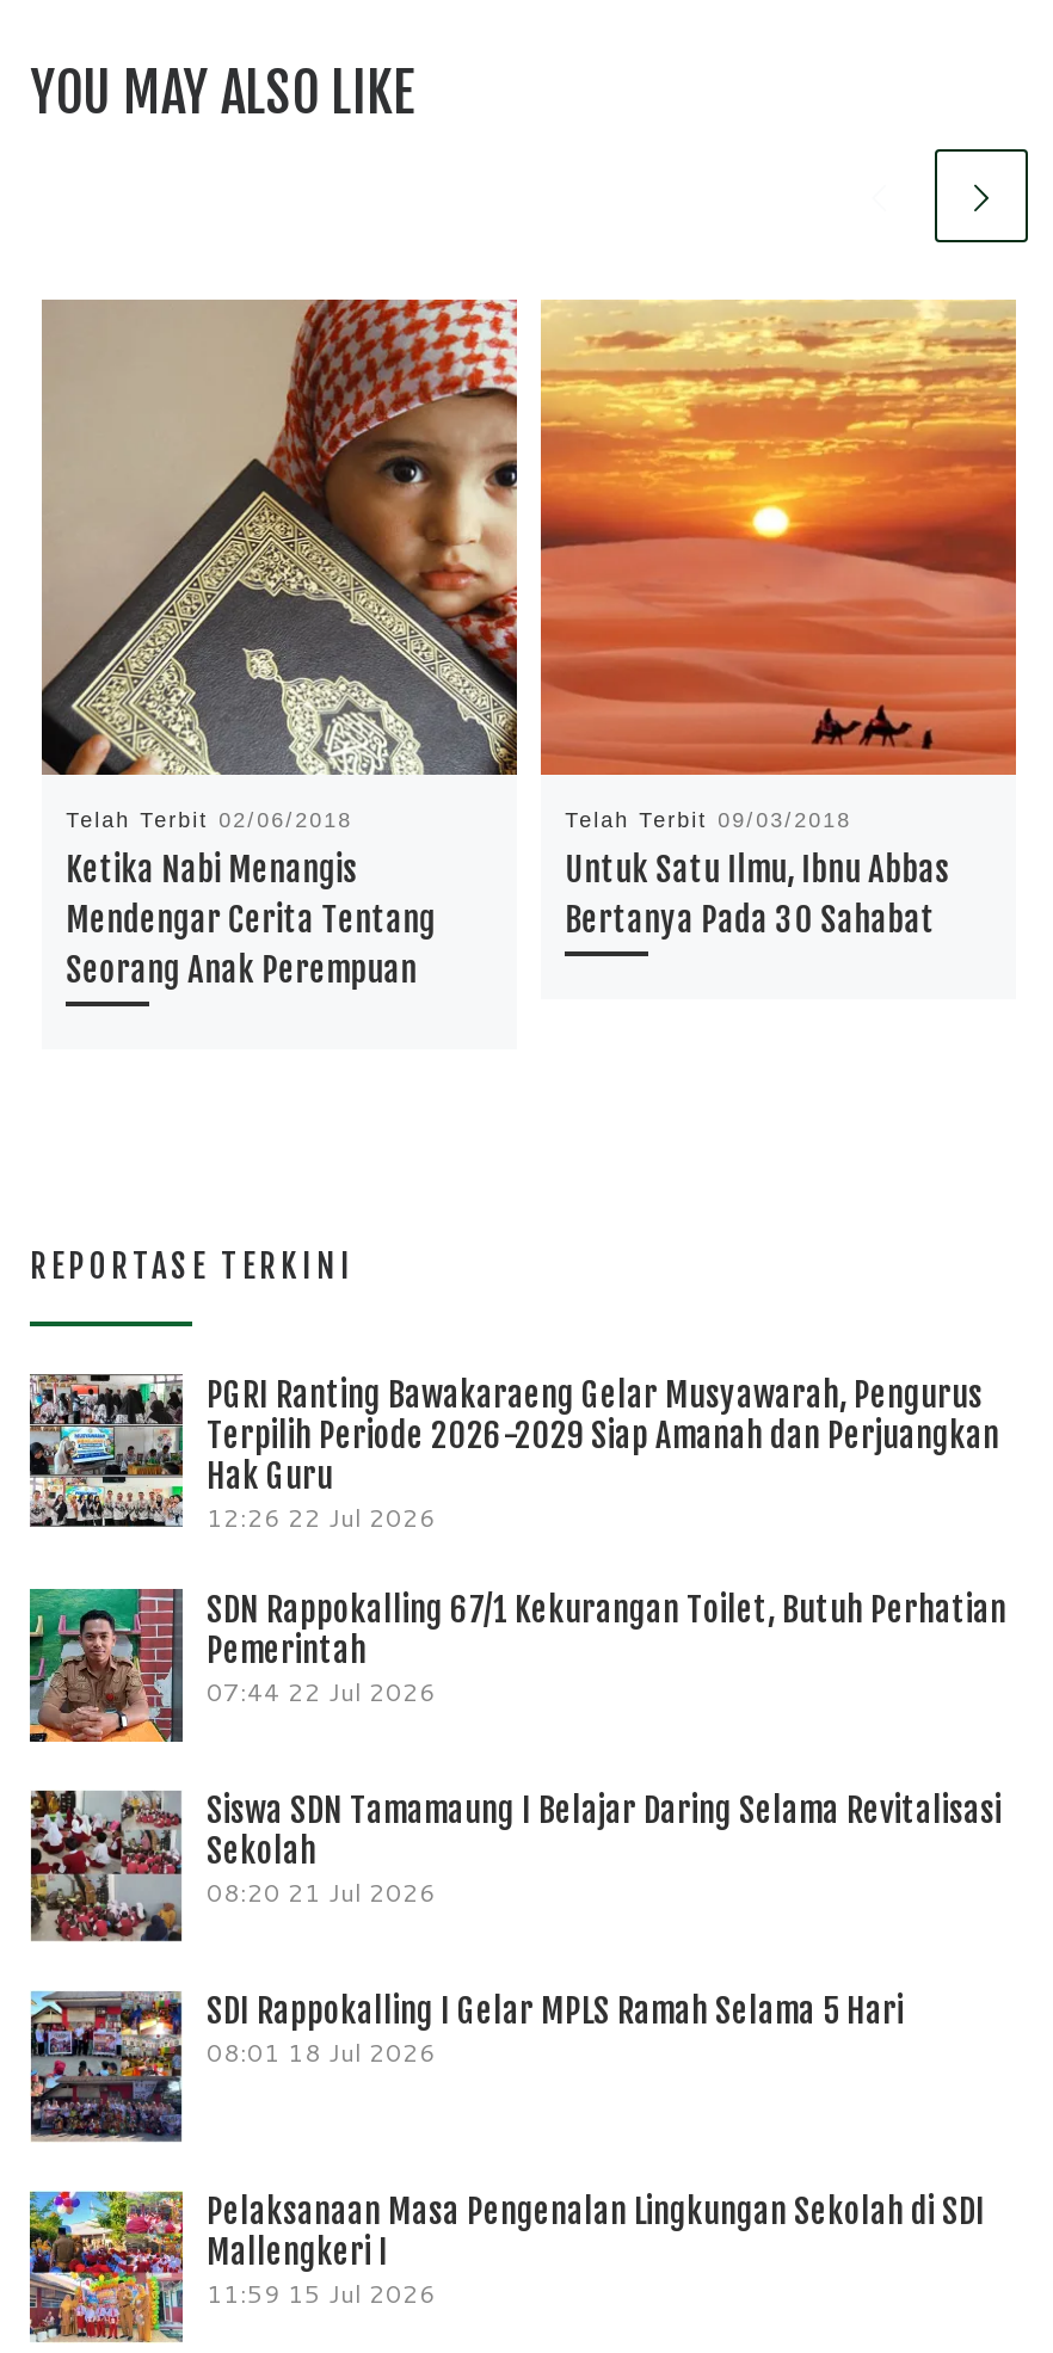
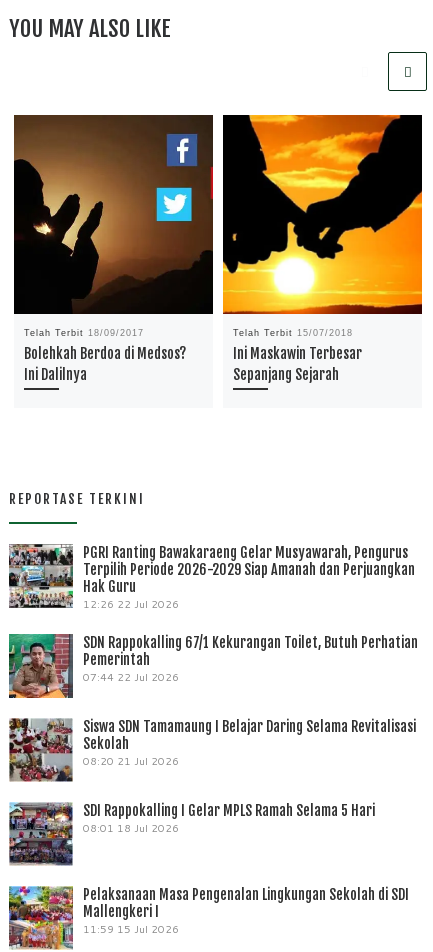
- [image]
- Telah Terbit 02/06/2018
- Ketika Nabi Menangis
- Mendengar Cerita Tentang
- Seorang Anak Perempuan
+ [image]
+ Telah Terbit 18/09/2017
+ Bolehkah Berdoa di Medsos?
+ Ini Dalilnya

- [image]
- Telah Terbit 09/03/2018
- Untuk Satu Ilmu, Ibnu Abbas
- Bertanya Pada 30 Sahabat
+ [image]
+ Telah Terbit 15/07/2018
+ Ini Maskawin Terbesar
+ Sepanjang Sejarah
